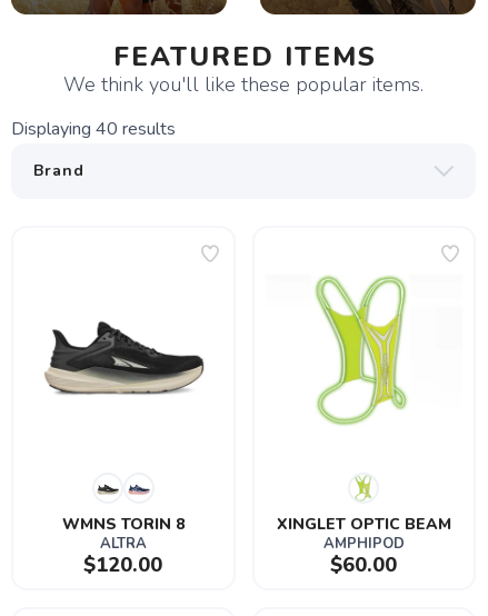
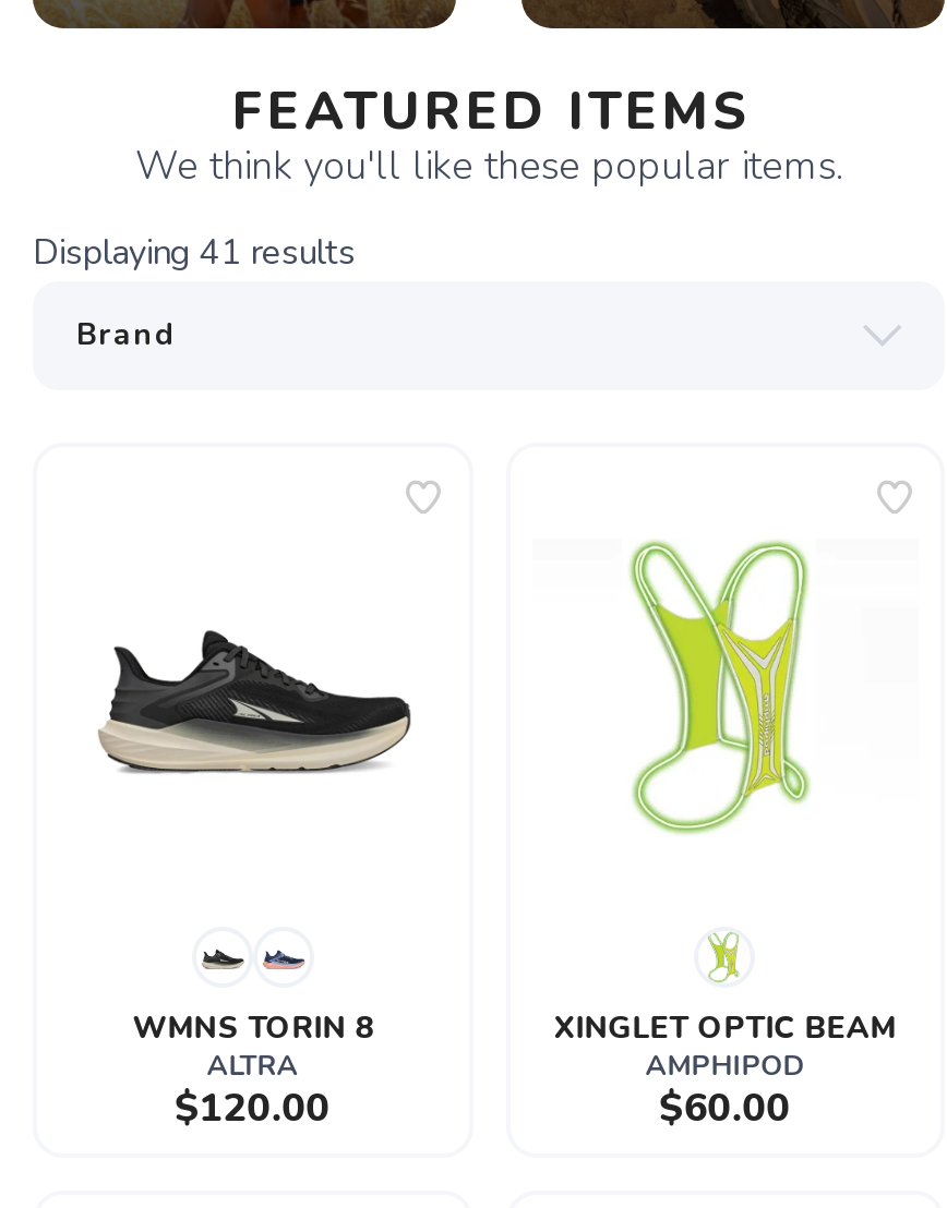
- Displaying 40 results
+ Displaying 41 results
